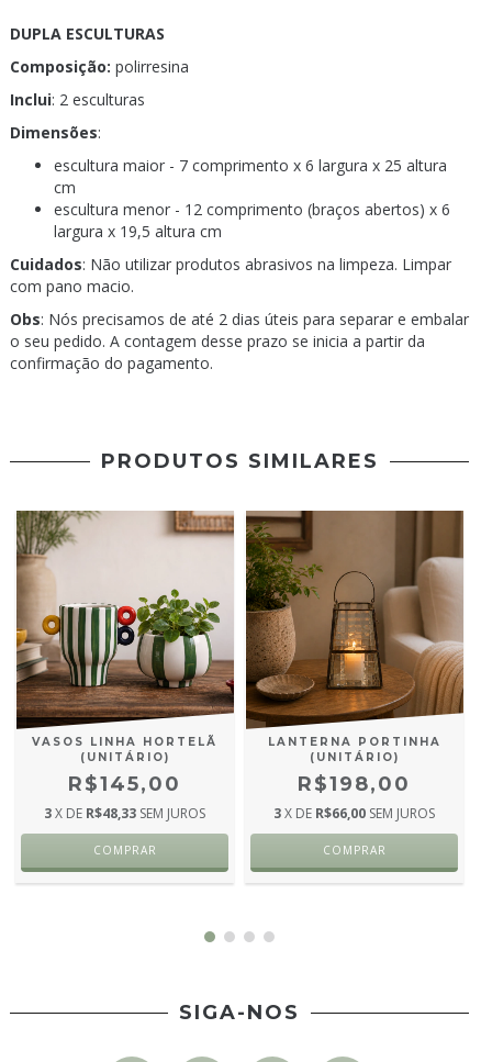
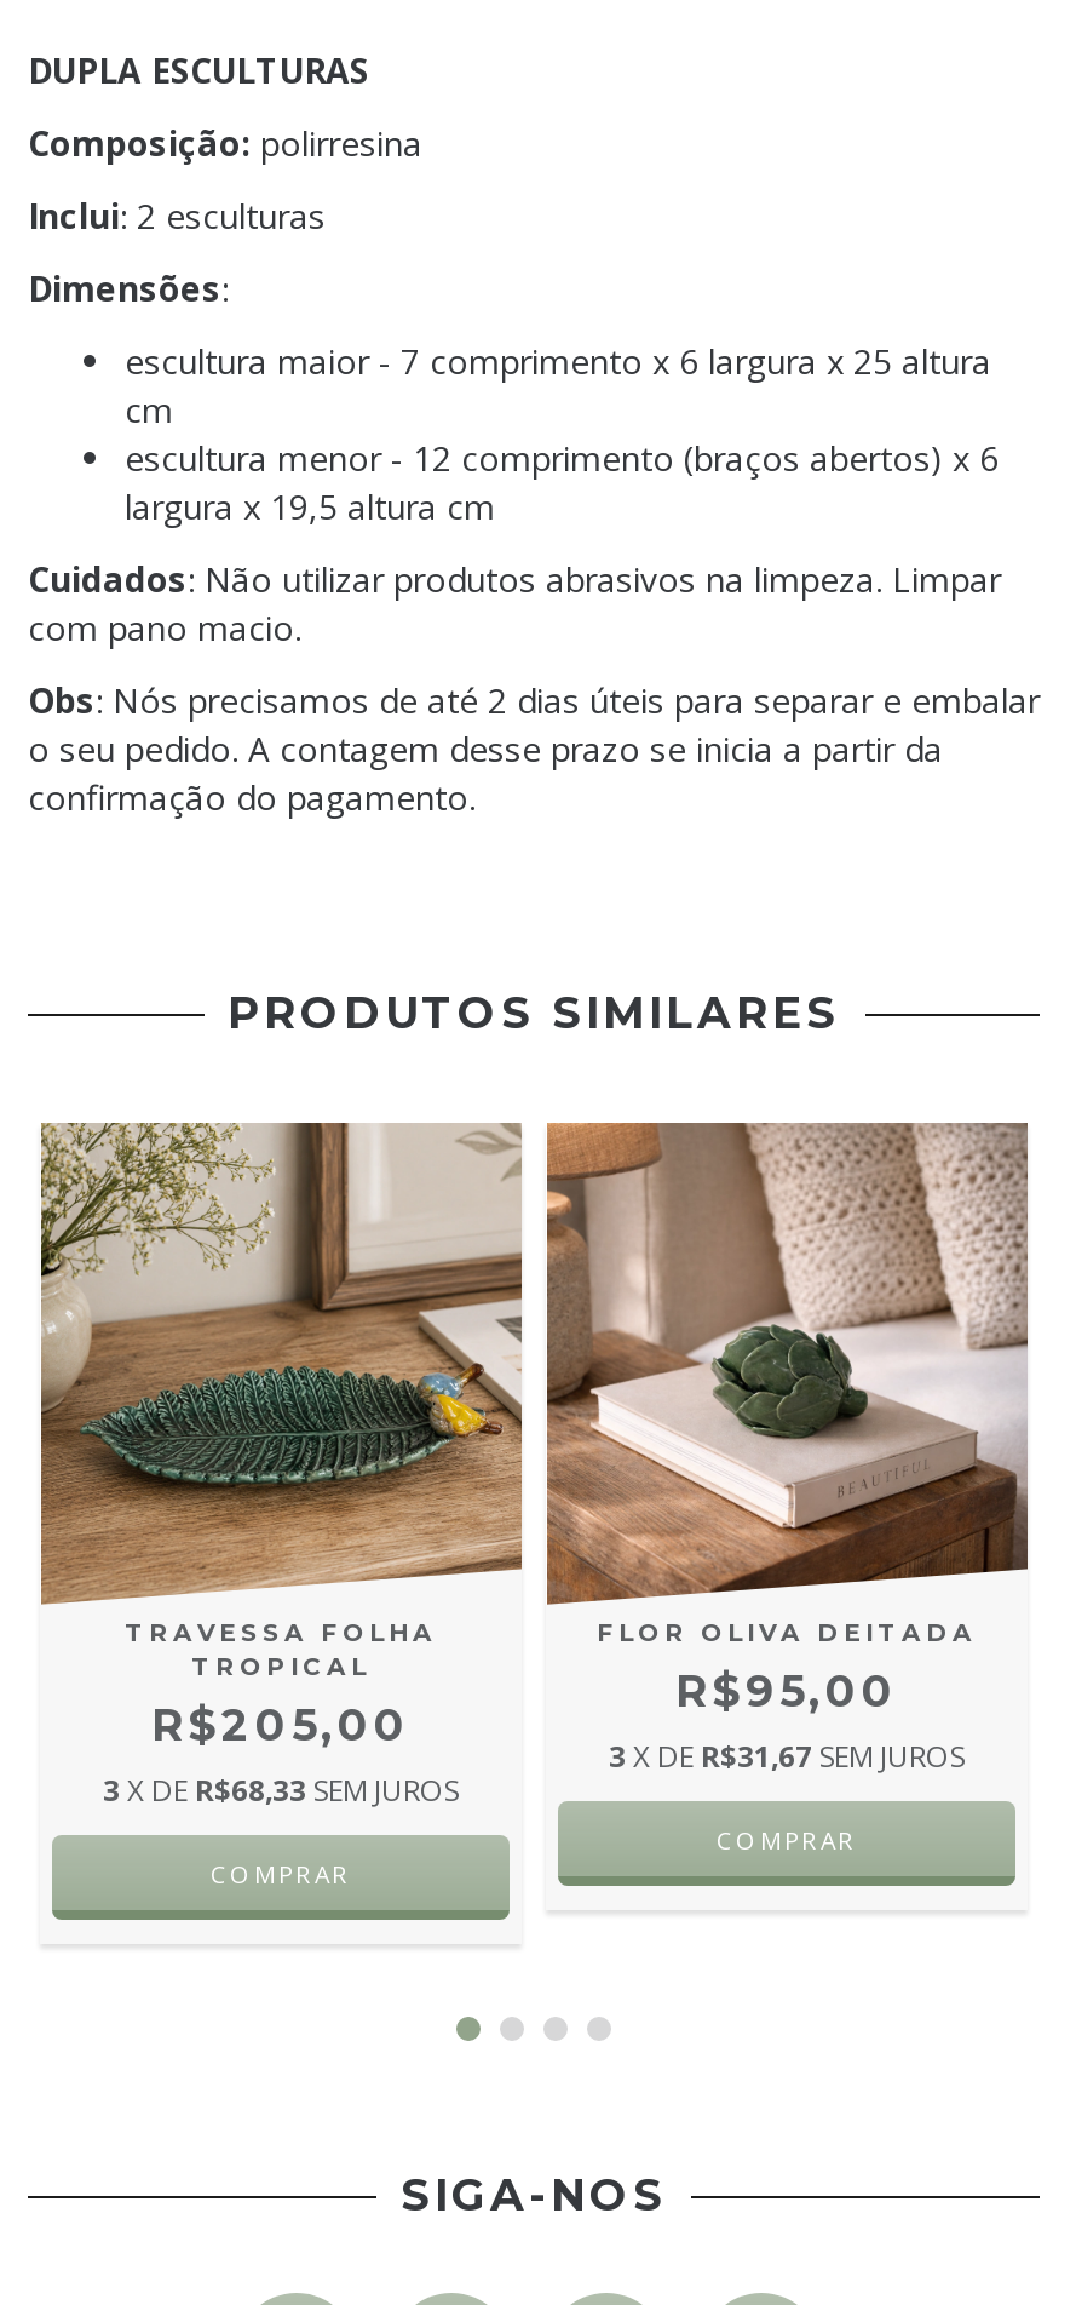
- [image]
- VASOS LINHA HORTELÃ
- (UNITÁRIO)
- R$145,00
- 3 X DE R$48,33 SEM JUROS
- COMPRAR
+ [image]
+ TRAVESSA FOLHA
+ TROPICAL
+ R$205,00
+ 3 X DE R$68,33 SEM JUROS

- [image]
- LANTERNA PORTINHA
- (UNITÁRIO)
- R$198,00
- 3 X DE R$66,00 SEM JUROS
- COMPRAR
+ [image]
+ FLOR OLIVA DEITADA
+ R$95,00
+ 3 X DE R$31,67 SEM JUROS
